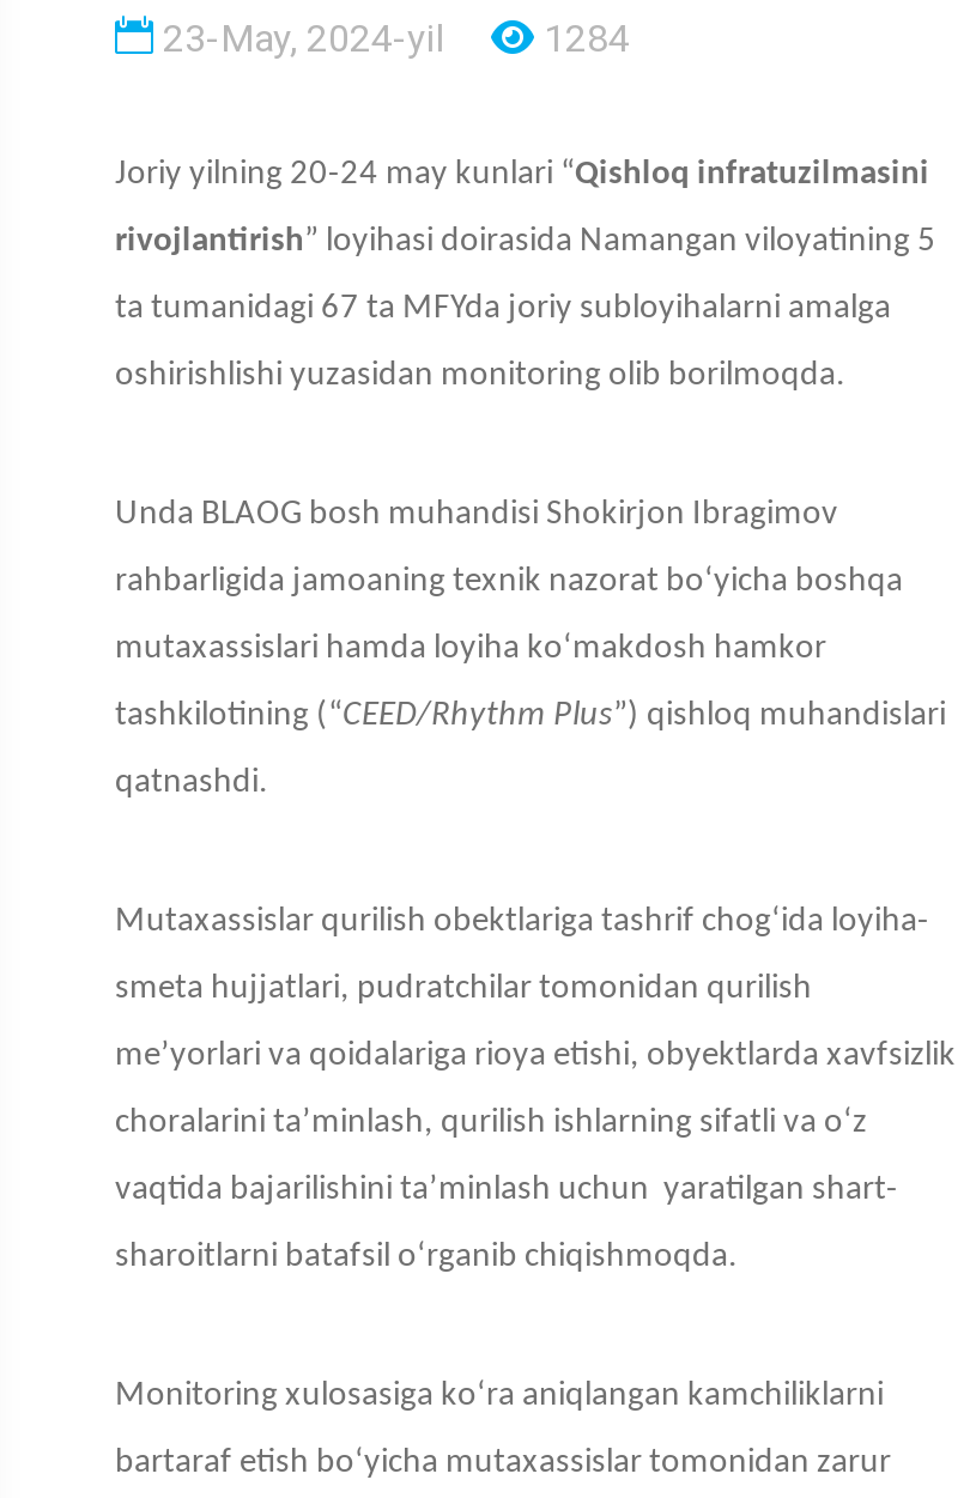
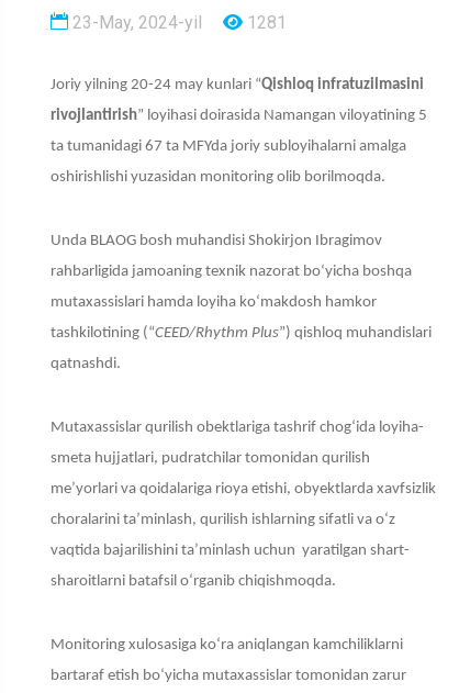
- 23-May, 2024-yil 1284
+ 23-May, 2024-yil 1281
